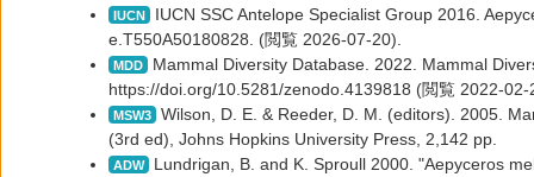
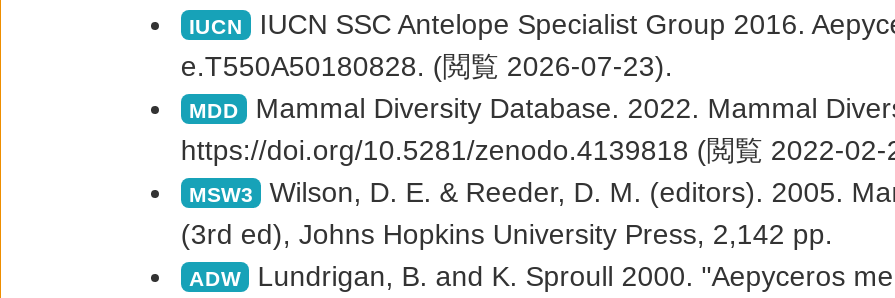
- e.T550A50180828. (閲覧 2026-07-20).
+ e.T550A50180828. (閲覧 2026-07-23).
